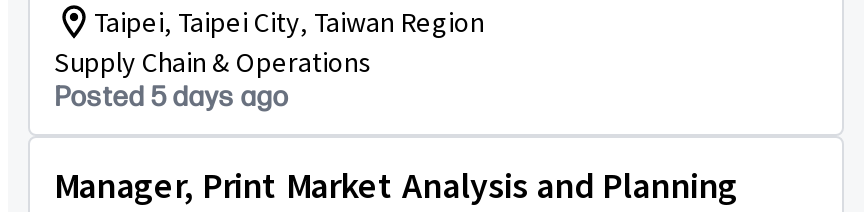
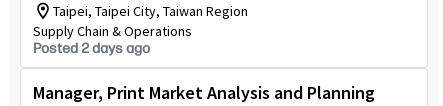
- Posted 5 days ago
+ Posted 2 days ago
